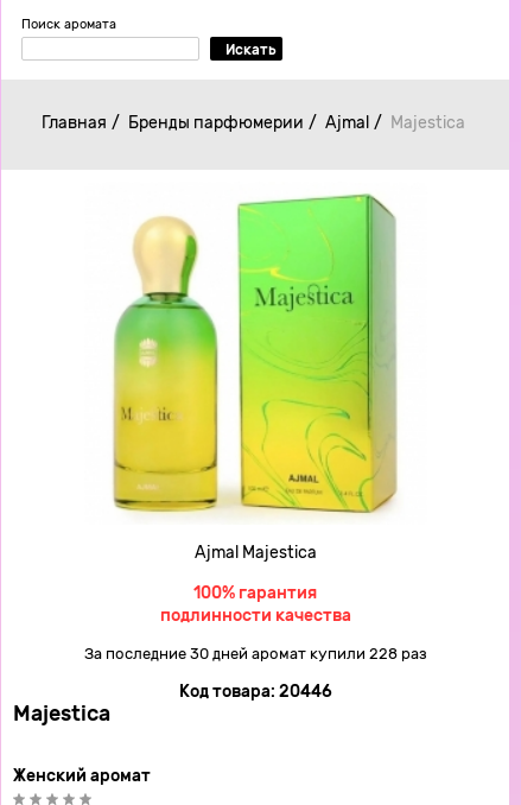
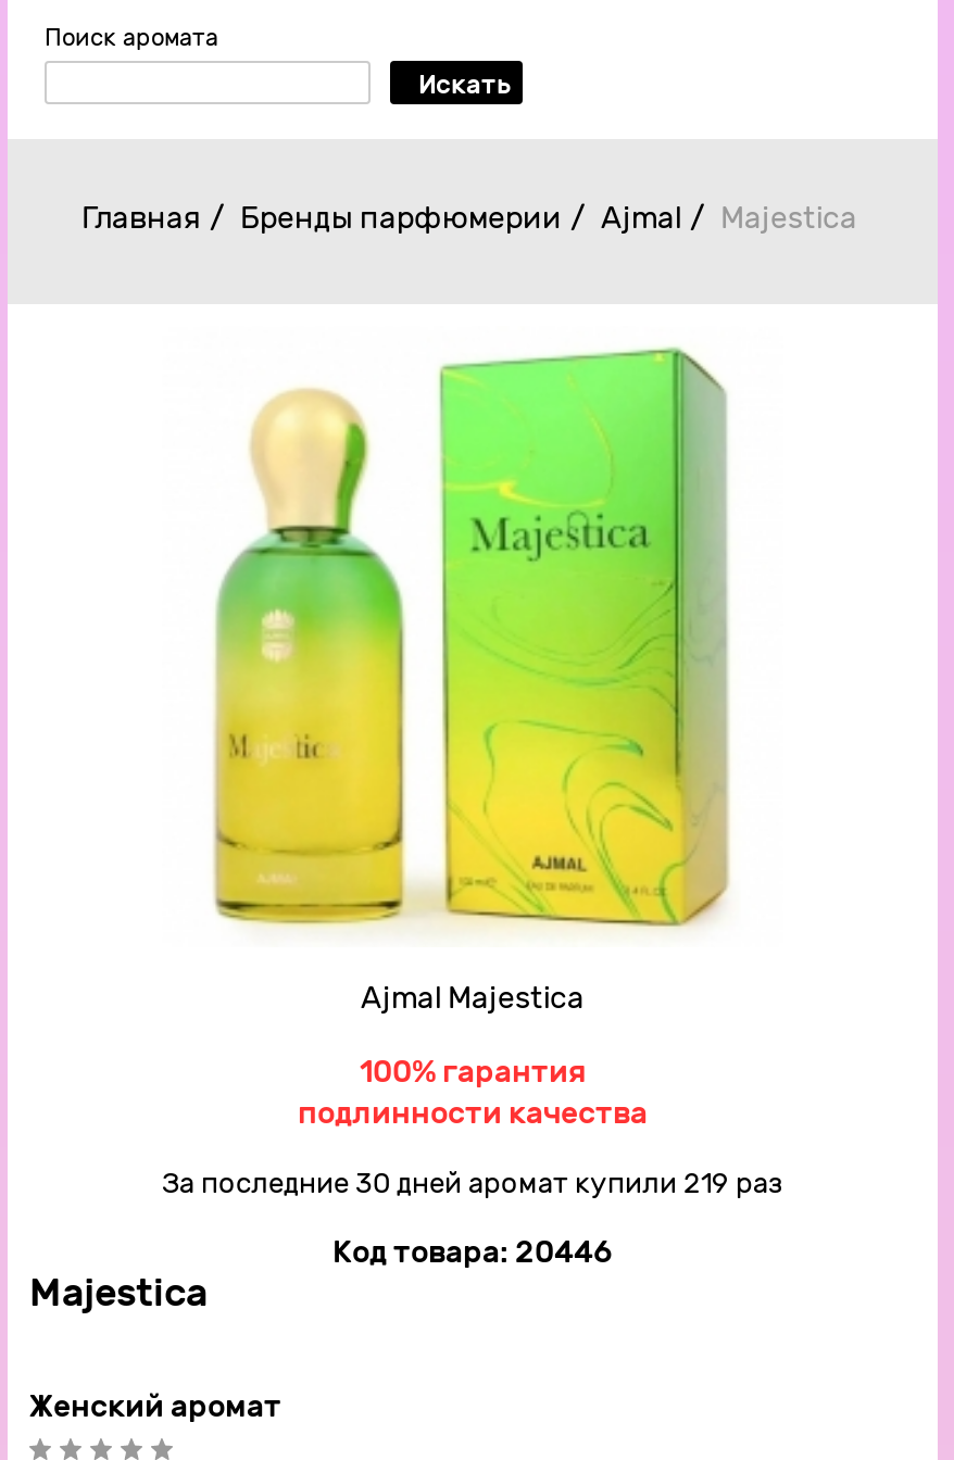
- За последние 30 дней аромат купили 228 раз
+ За последние 30 дней аромат купили 219 раз
